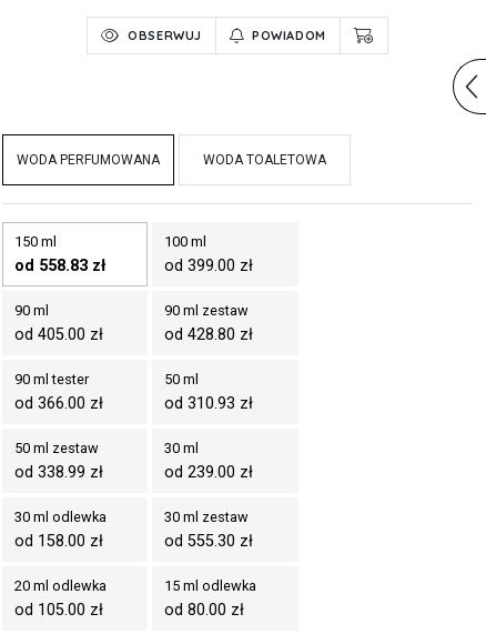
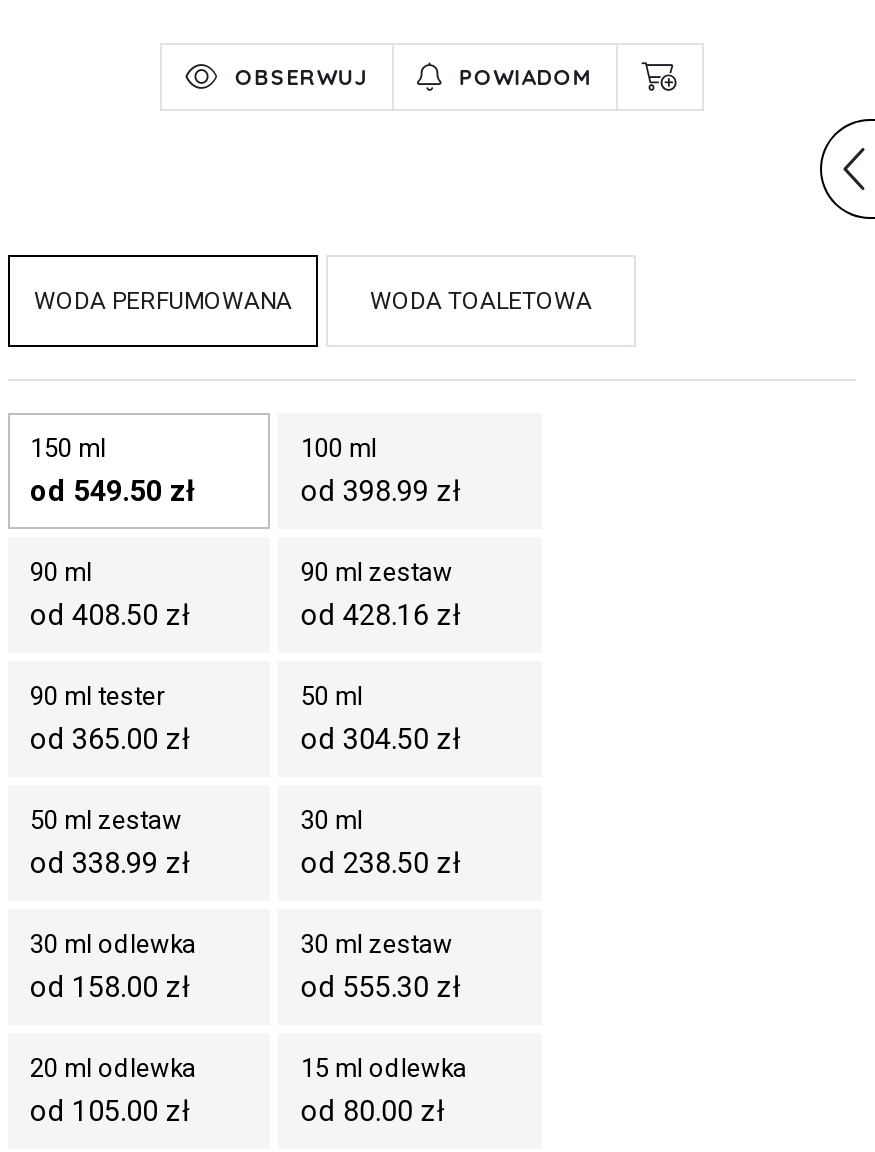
- od 558.83 zł
+ od 549.50 zł

- od 399.00 zł
+ od 398.99 zł

- od 405.00 zł
+ od 408.50 zł

- od 428.80 zł
+ od 428.16 zł

- od 366.00 zł
+ od 365.00 zł

- od 310.93 zł
+ od 304.50 zł

- od 239.00 zł
+ od 238.50 zł
